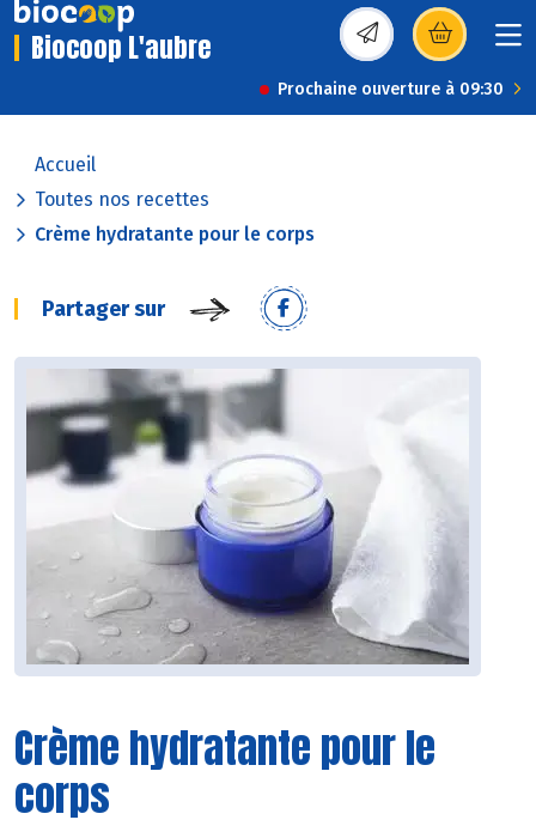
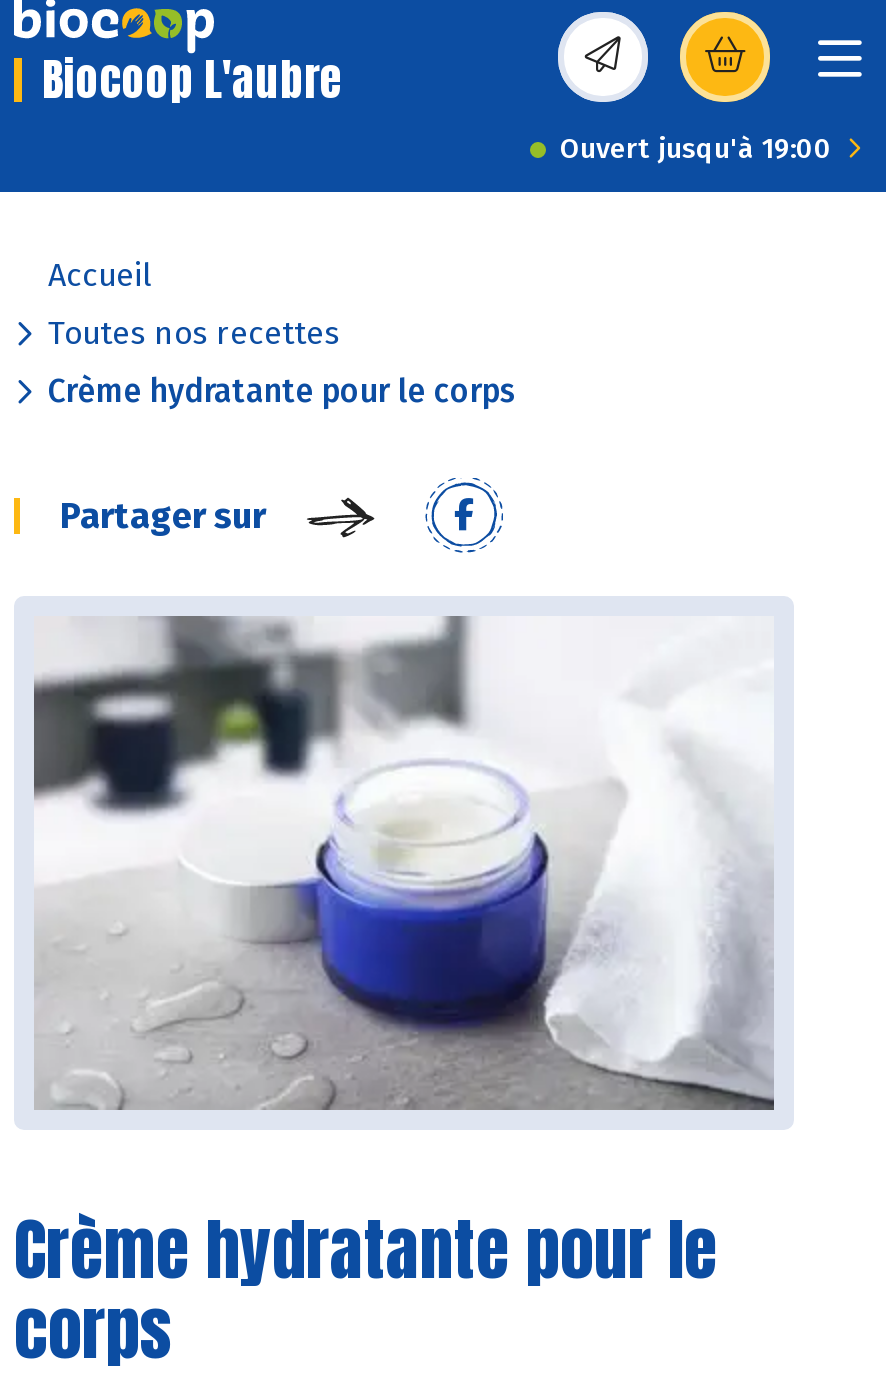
- Prochaine ouverture à 09:30
+ Ouvert jusqu'à 19:00
